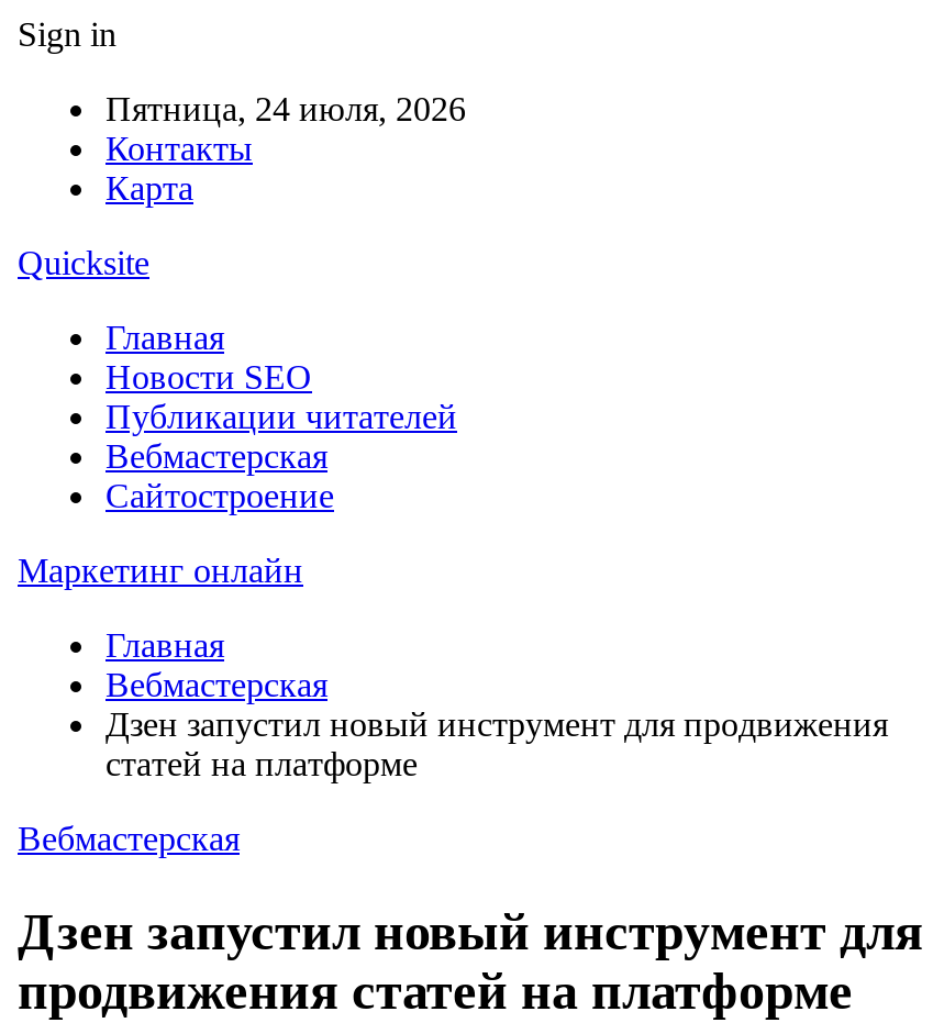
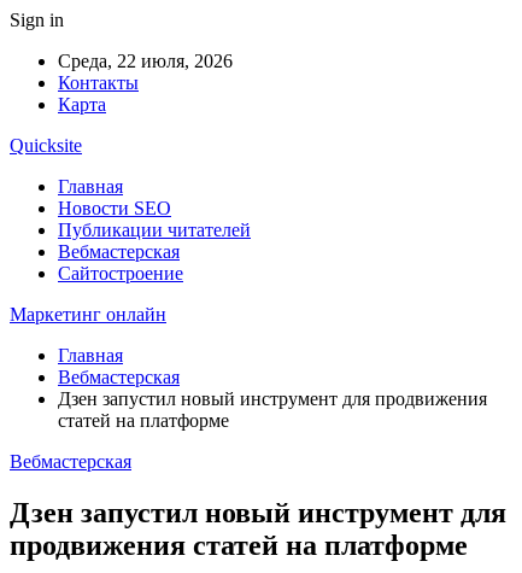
- Пятница, 24 июля, 2026
+ Среда, 22 июля, 2026
